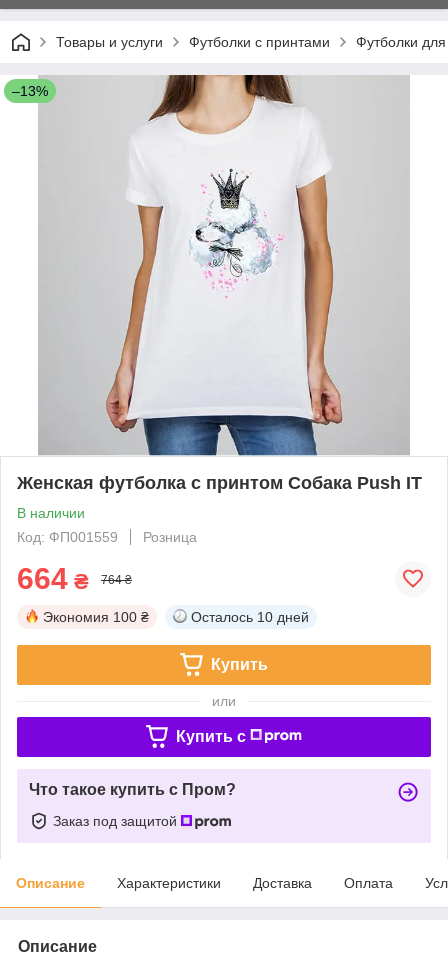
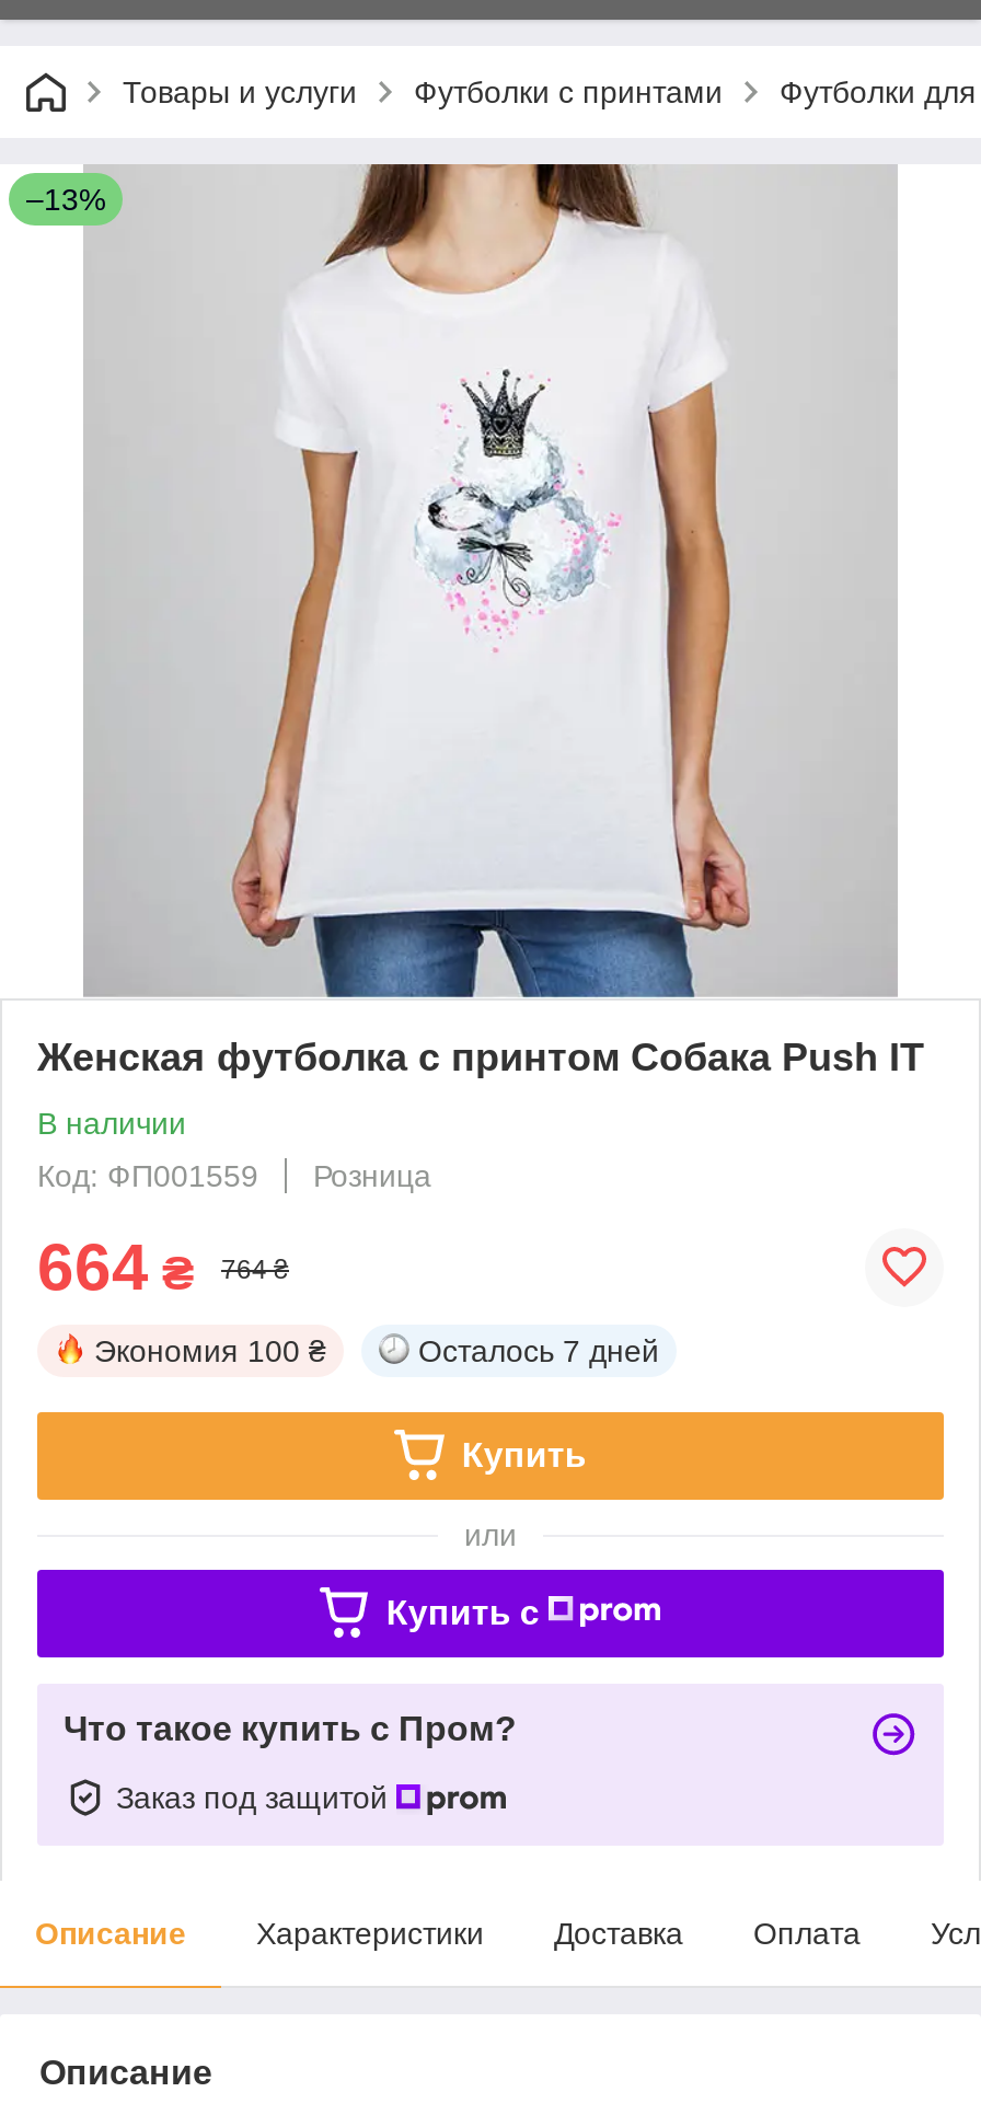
- Осталось 10 дней
+ Осталось 7 дней
